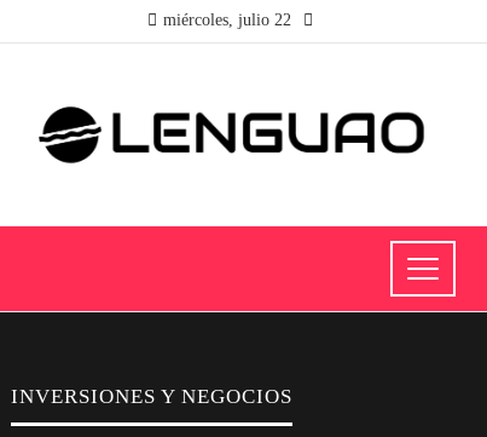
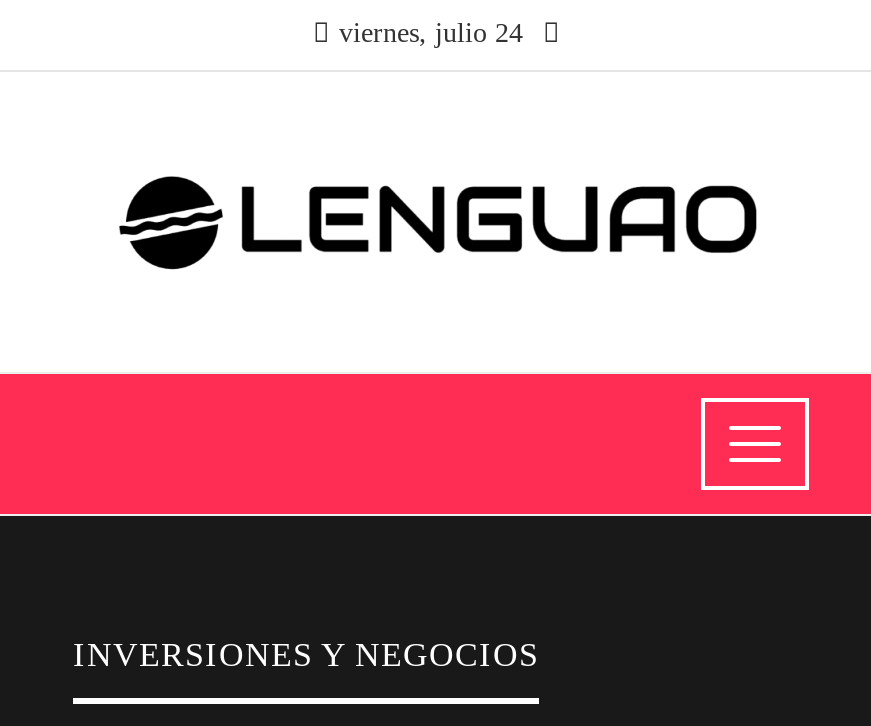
- miércoles, julio 22
+ viernes, julio 24
